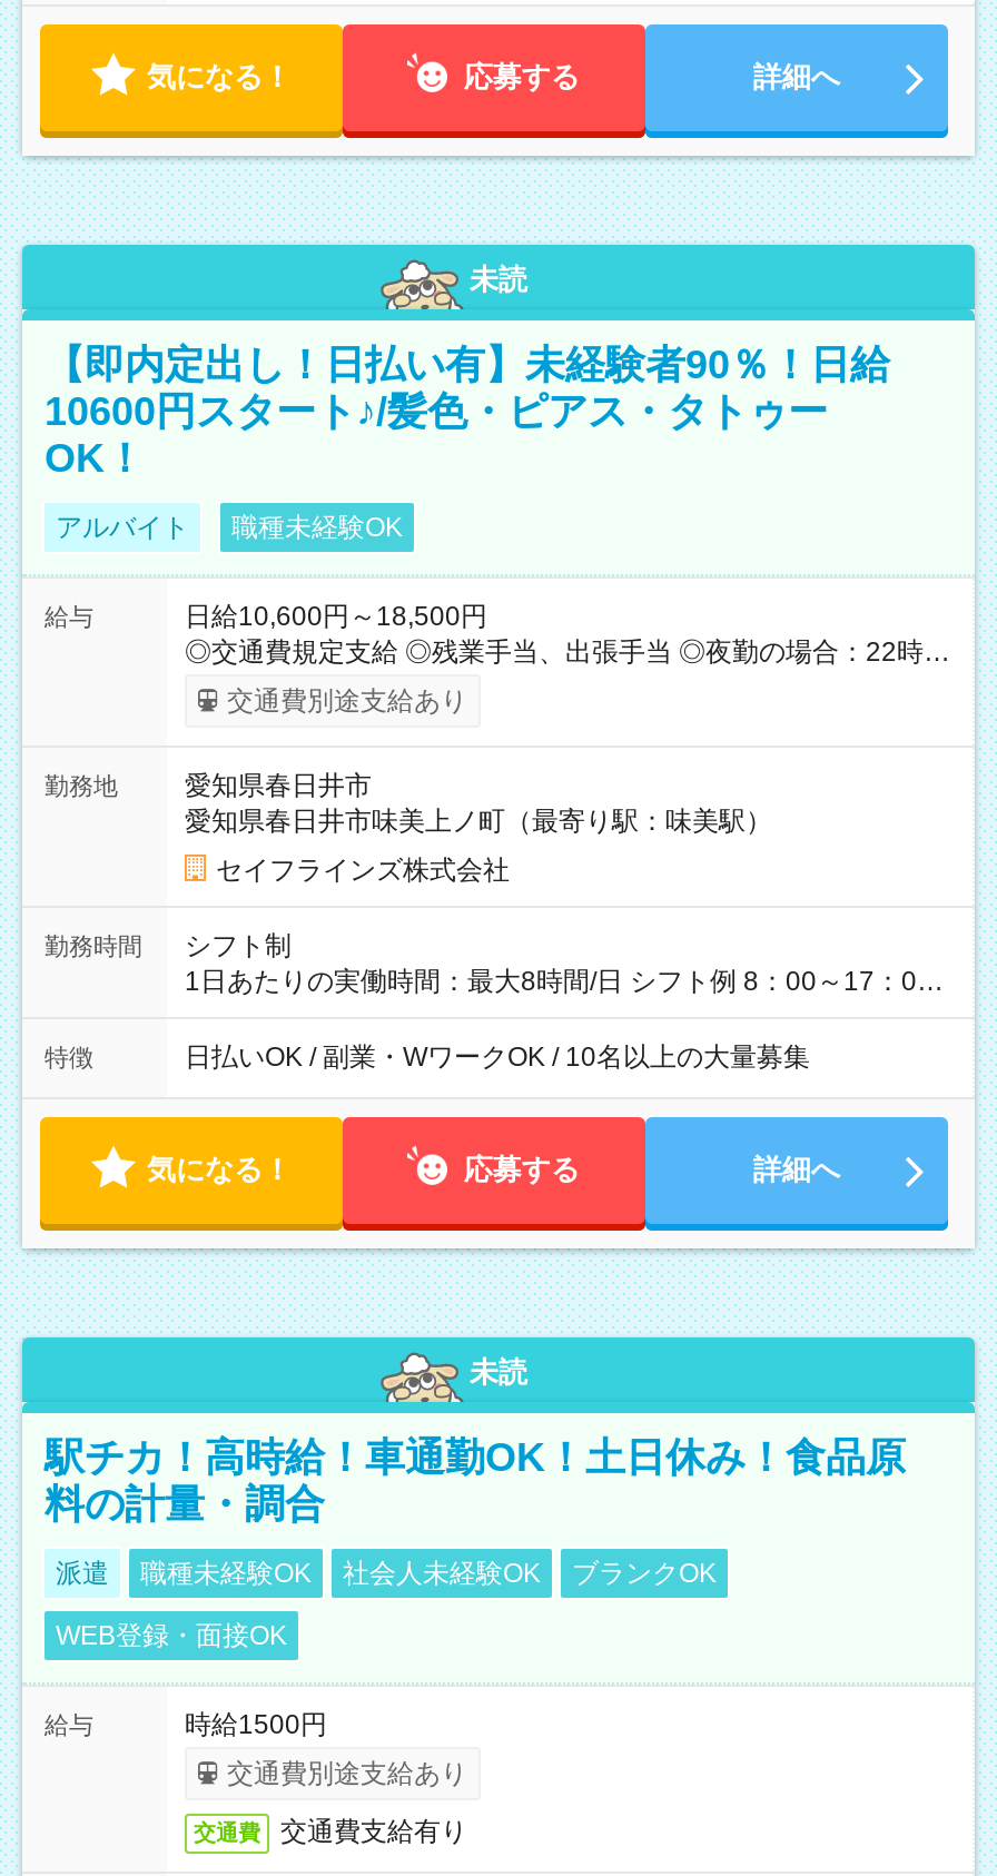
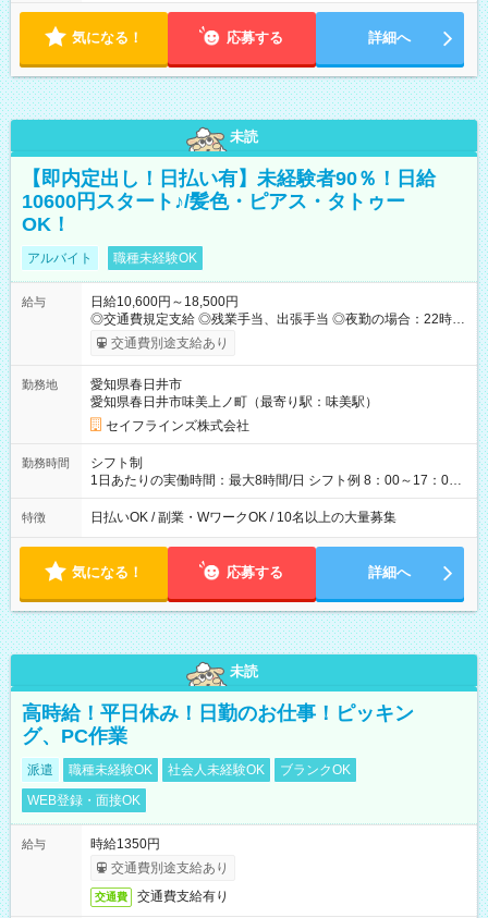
- 駅チカ！高時給！車通勤OK！土日休み！食品原
- 料の計量・調合
+ 高時給！平日休み！日勤のお仕事！ピッキン
+ グ、PC作業

- 時給1500円
+ 時給1350円
